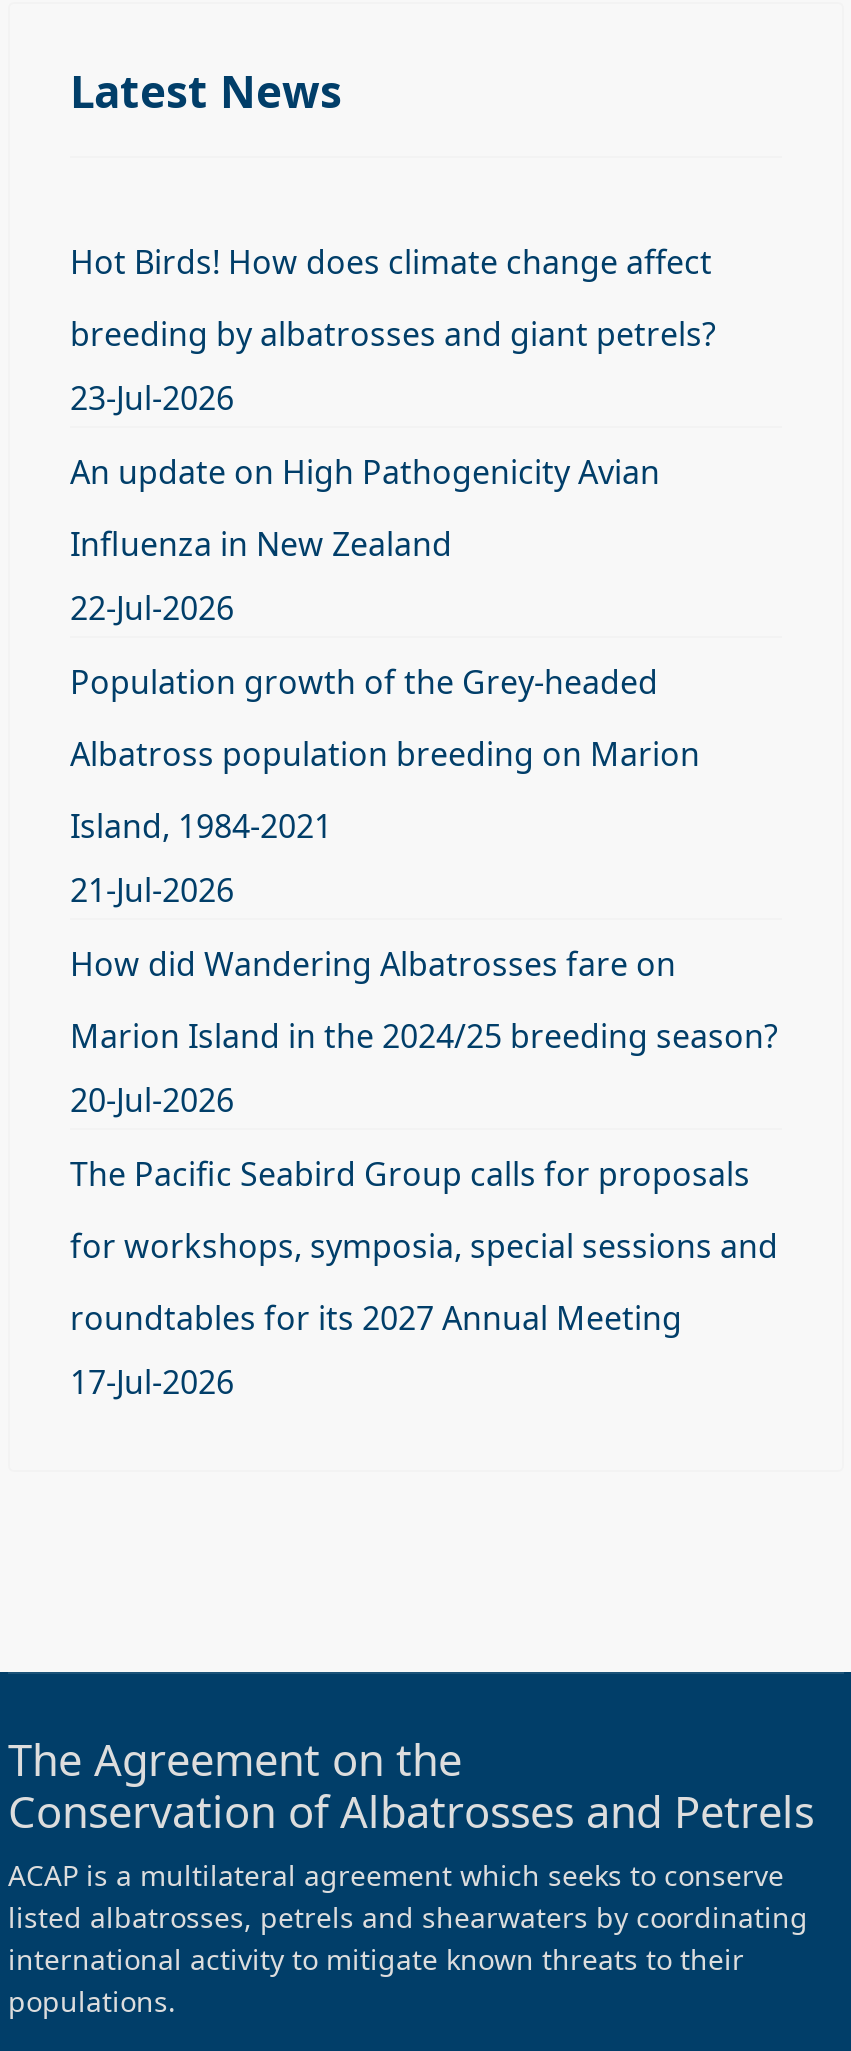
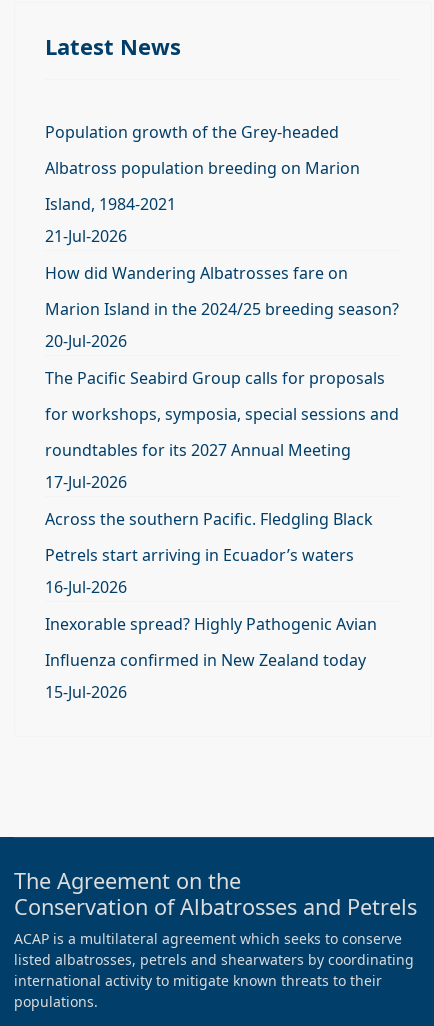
- Hot Birds! How does climate change affect
- breeding by albatrosses and giant petrels?
- 23-Jul-2026
- An update on High Pathogenicity Avian
- Influenza in New Zealand
- 22-Jul-2026

moved up: Population growth of the Grey-headed | Albatross population breeding on Marion | Island, 1984-2021 | ... | roundtables for its 2027 Annual Meeting | 17-Jul-2026

+ Across the southern Pacific. Fledgling Black
+ Petrels start arriving in Ecuador’s waters
+ 16-Jul-2026
+ Inexorable spread? Highly Pathogenic Avian
+ Influenza confirmed in New Zealand today
+ 15-Jul-2026
